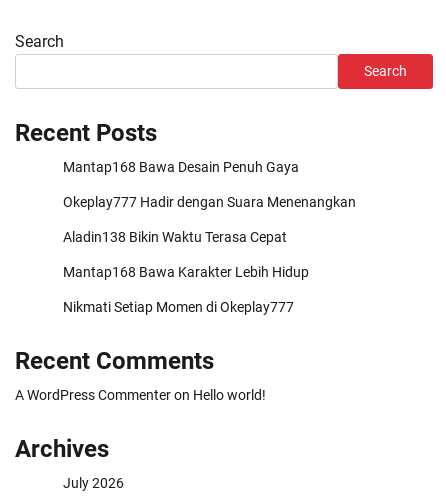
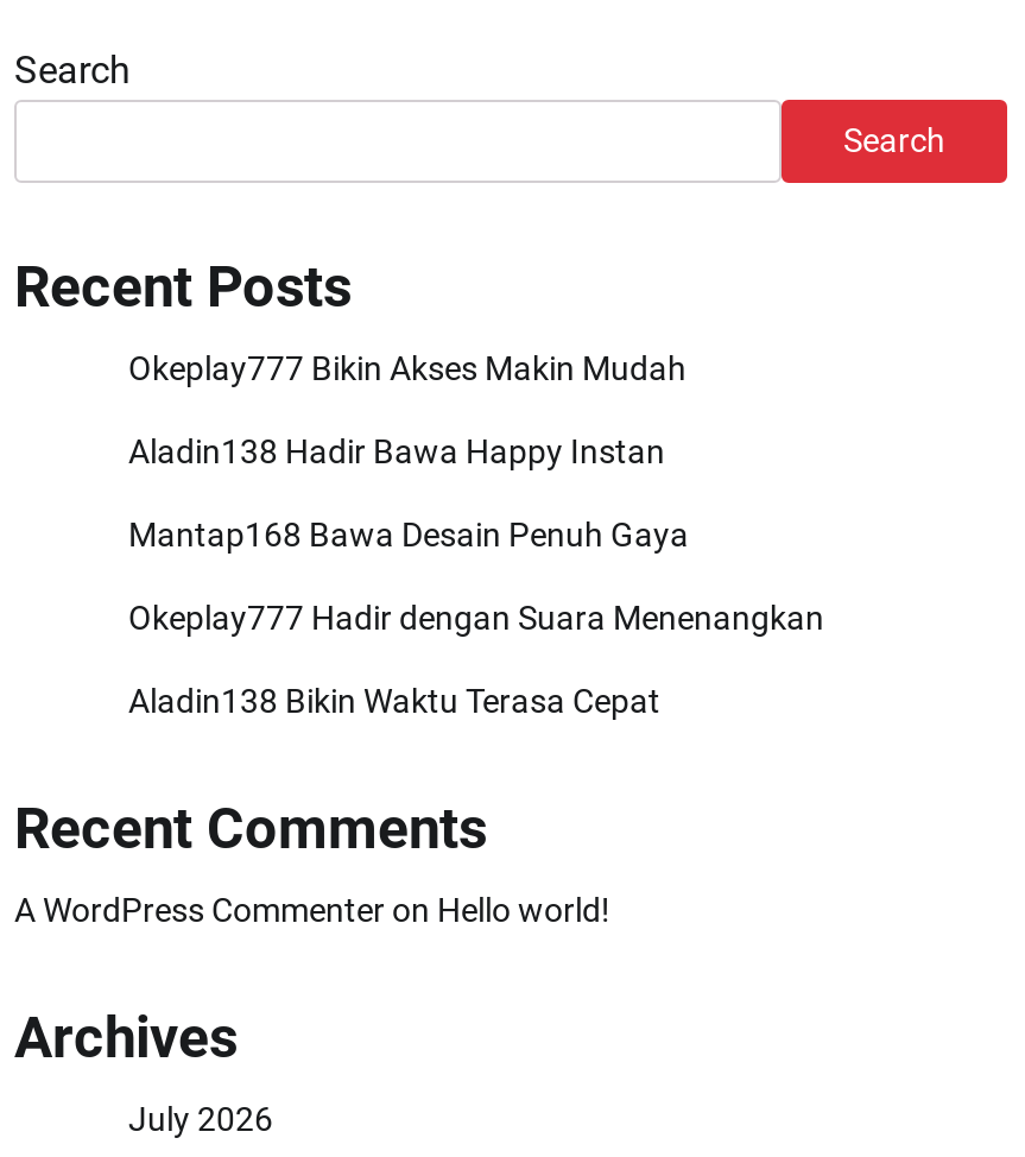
+ Okeplay777 Bikin Akses Makin Mudah
+ Aladin138 Hadir Bawa Happy Instan

moved down: Mantap168 Bawa Desain Penuh Gaya | Okeplay777 Hadir dengan Suara Menenangkan | Aladin138 Bikin Waktu Terasa Cepat

- Mantap168 Bawa Karakter Lebih Hidup
- Nikmati Setiap Momen di Okeplay777
